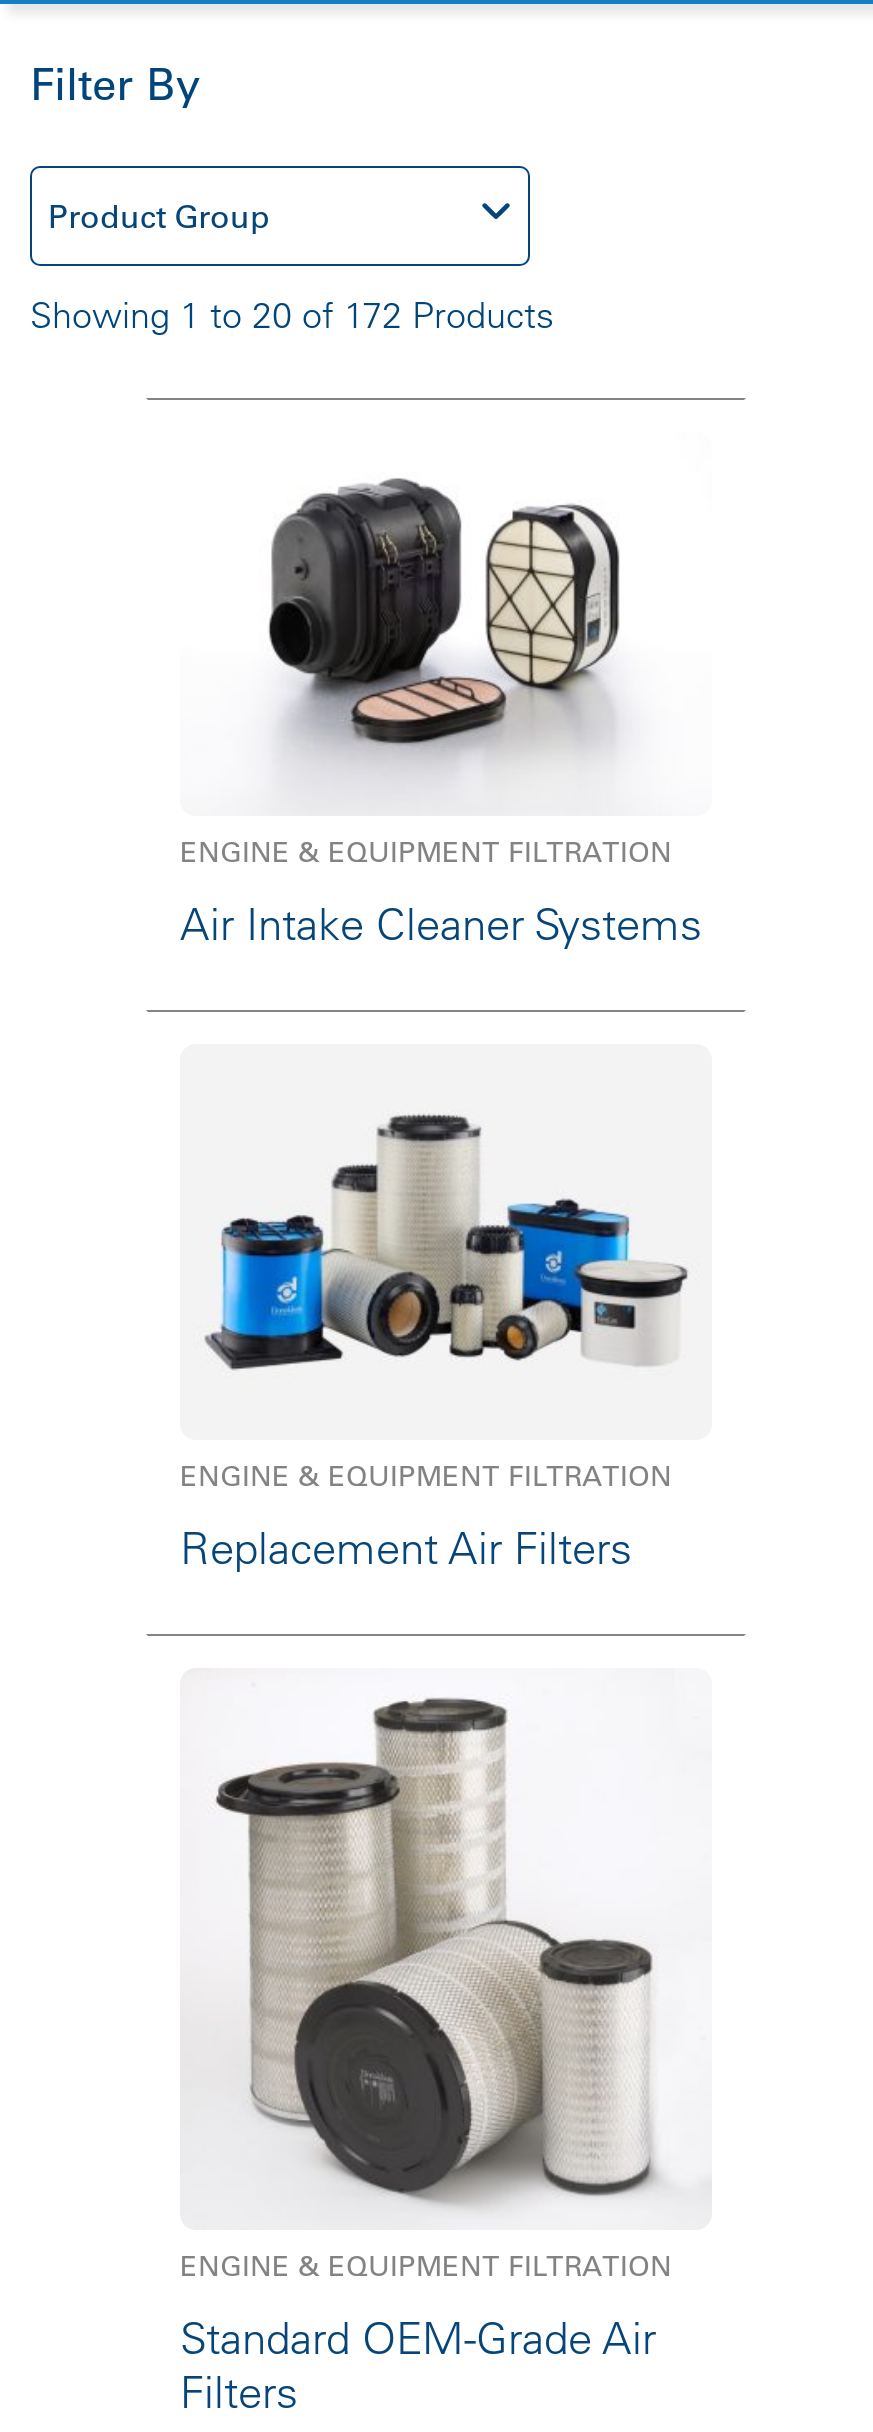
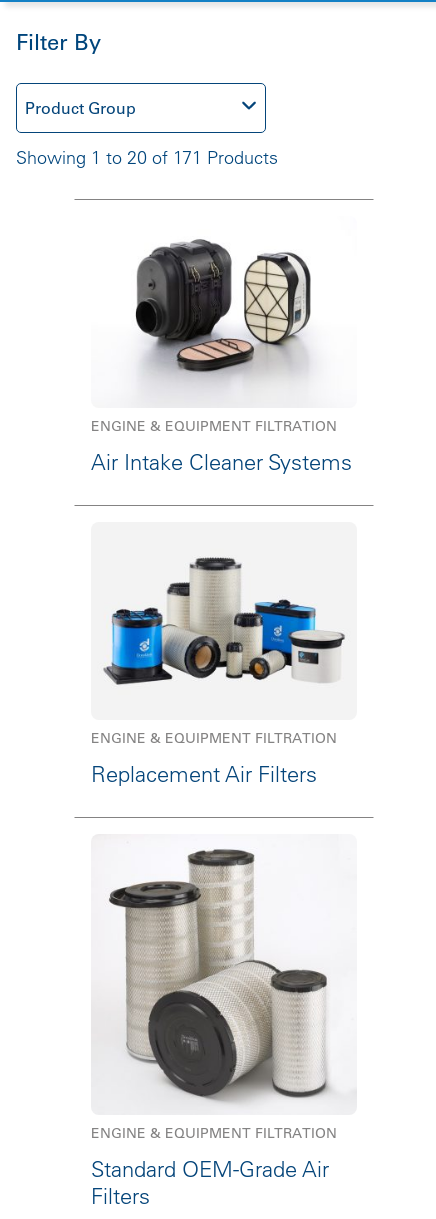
- Showing 1 to 20 of 172 Products
+ Showing 1 to 20 of 171 Products
